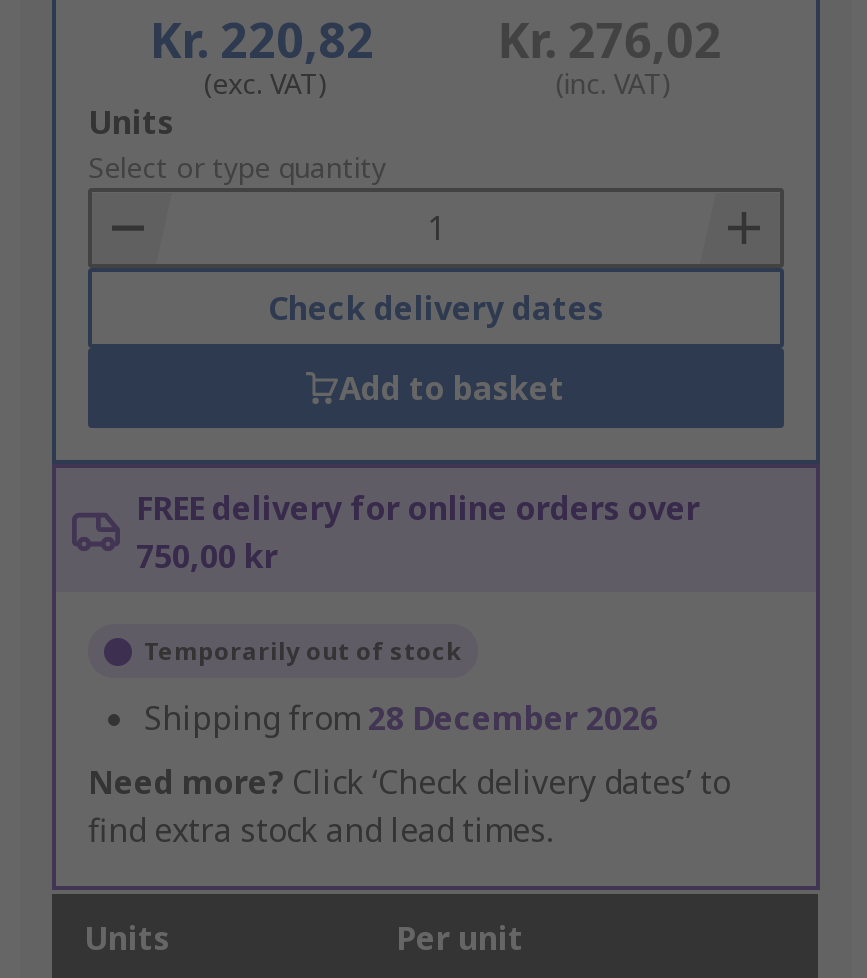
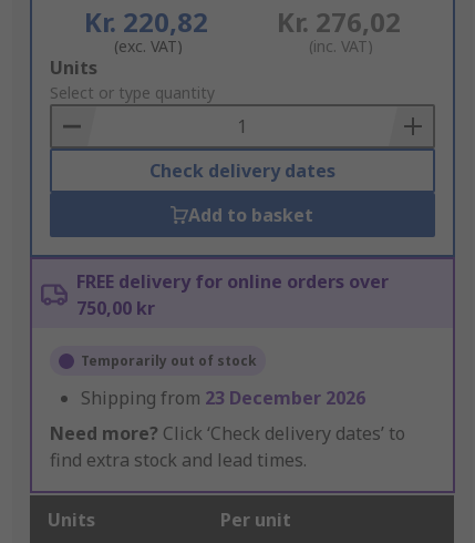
- Shipping from 28 December 2026
+ Shipping from 23 December 2026
